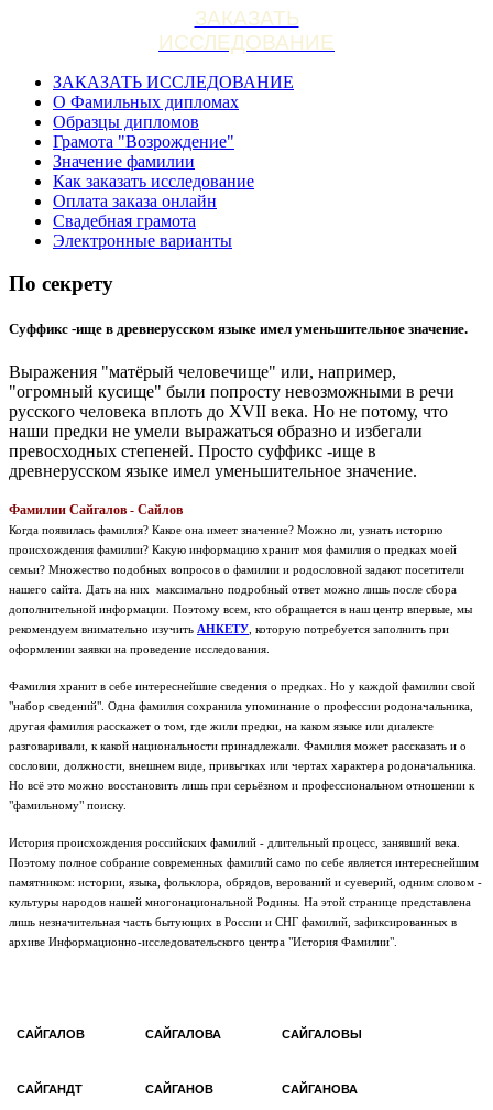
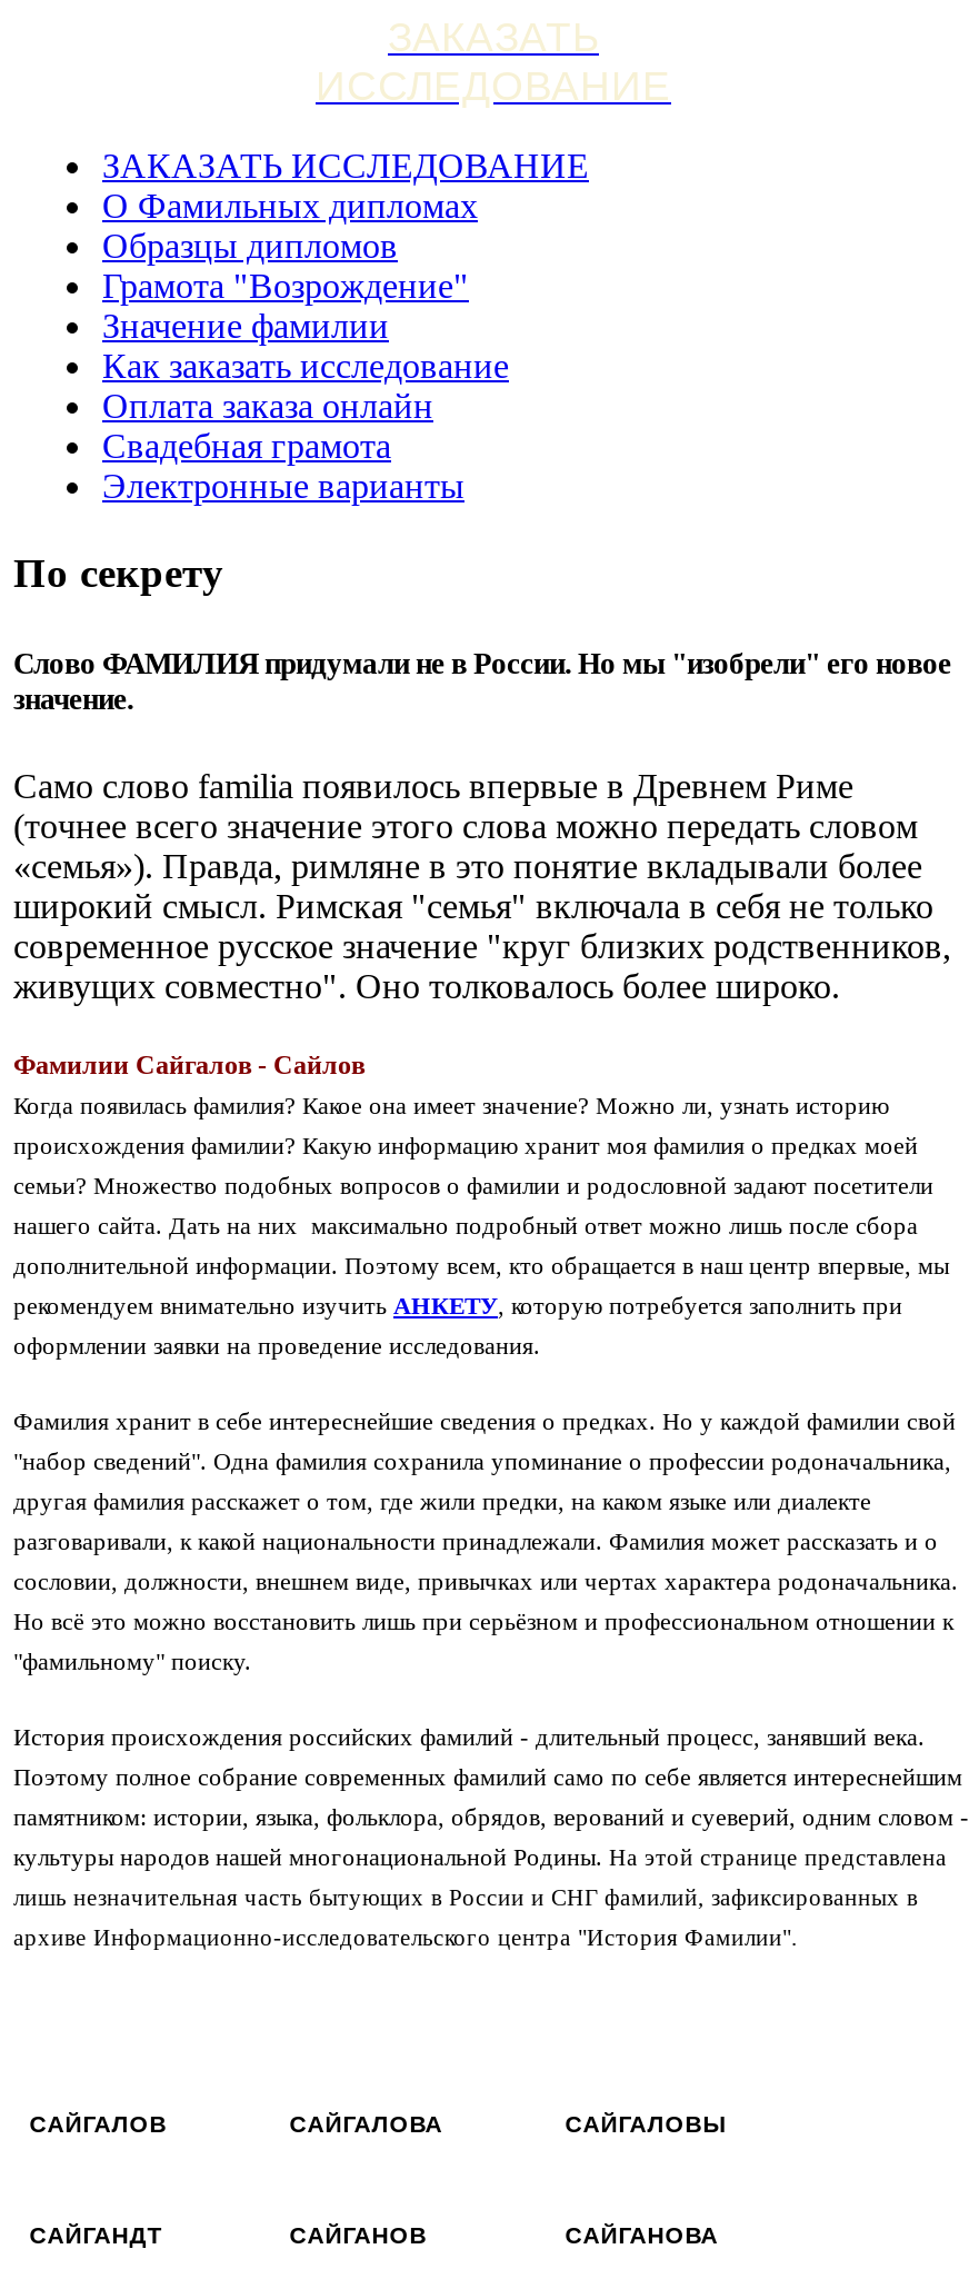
- Суффикс -ище в древнерусском языке имел уменьшительное значение.
+ Слово ФАМИЛИЯ придумали не в России. Но мы "изобрели" его новое
+ значение.

- Выражения "матёрый человечище" или, например,
- "огромный кусище" были попросту невозможными в речи
- русского человека вплоть до XVII века. Но не потому, что
- наши предки не умели выражаться образно и избегали
- превосходных степеней. Просто суффикс -ище в
- древнерусском языке имел уменьшительное значение.
+ Само слово familia появилось впервые в Древнем Риме
+ (точнее всего значение этого слова можно передать словом
+ «семья»). Правда, римляне в это понятие вкладывали более
+ широкий смысл. Римская "семья" включала в себя не только
+ современное русское значение "круг близких родственников,
+ живущих совместно". Оно толковалось более широко.
